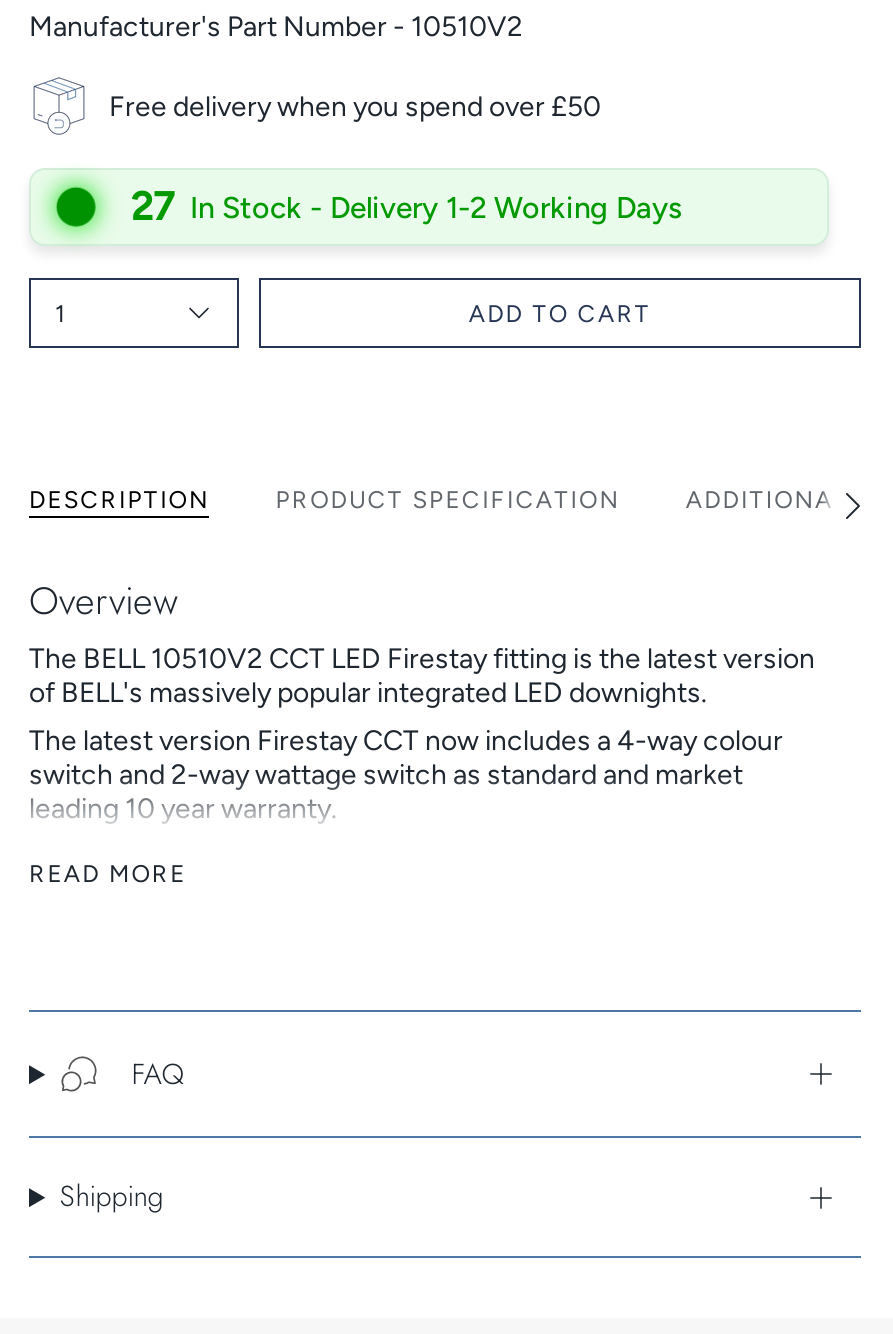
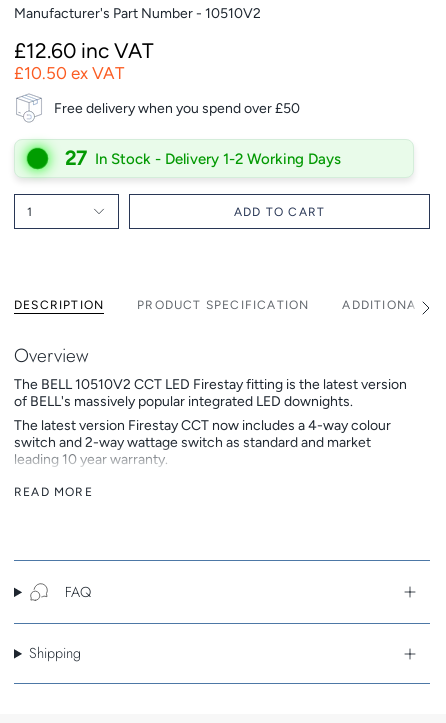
+ £12.60 inc VAT
+ £10.50 ex VAT
